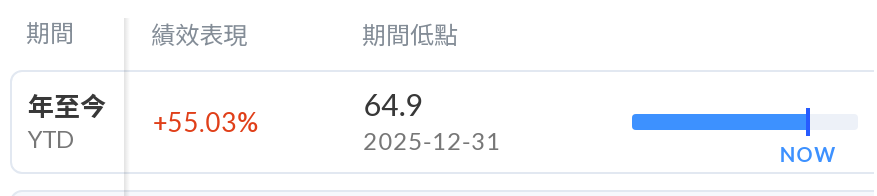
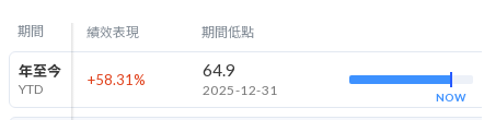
- 年至今 +55.03%
+ 年至今 +58.31%
